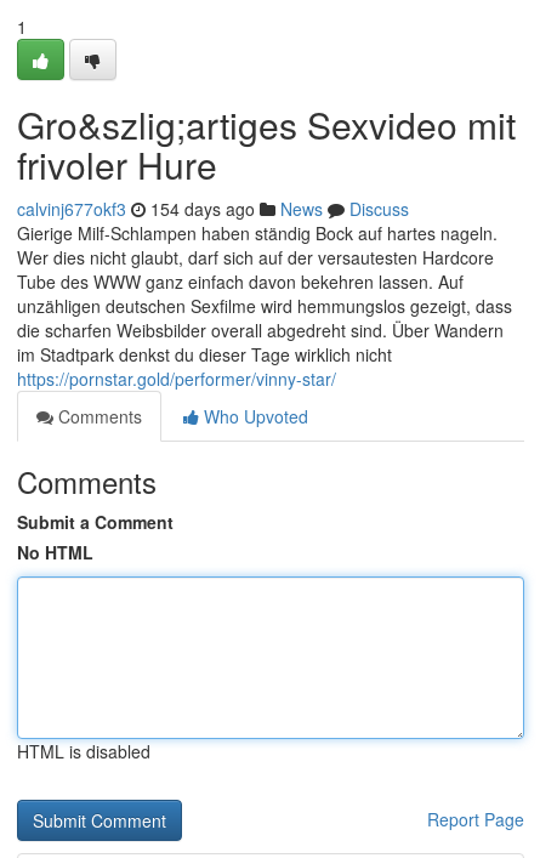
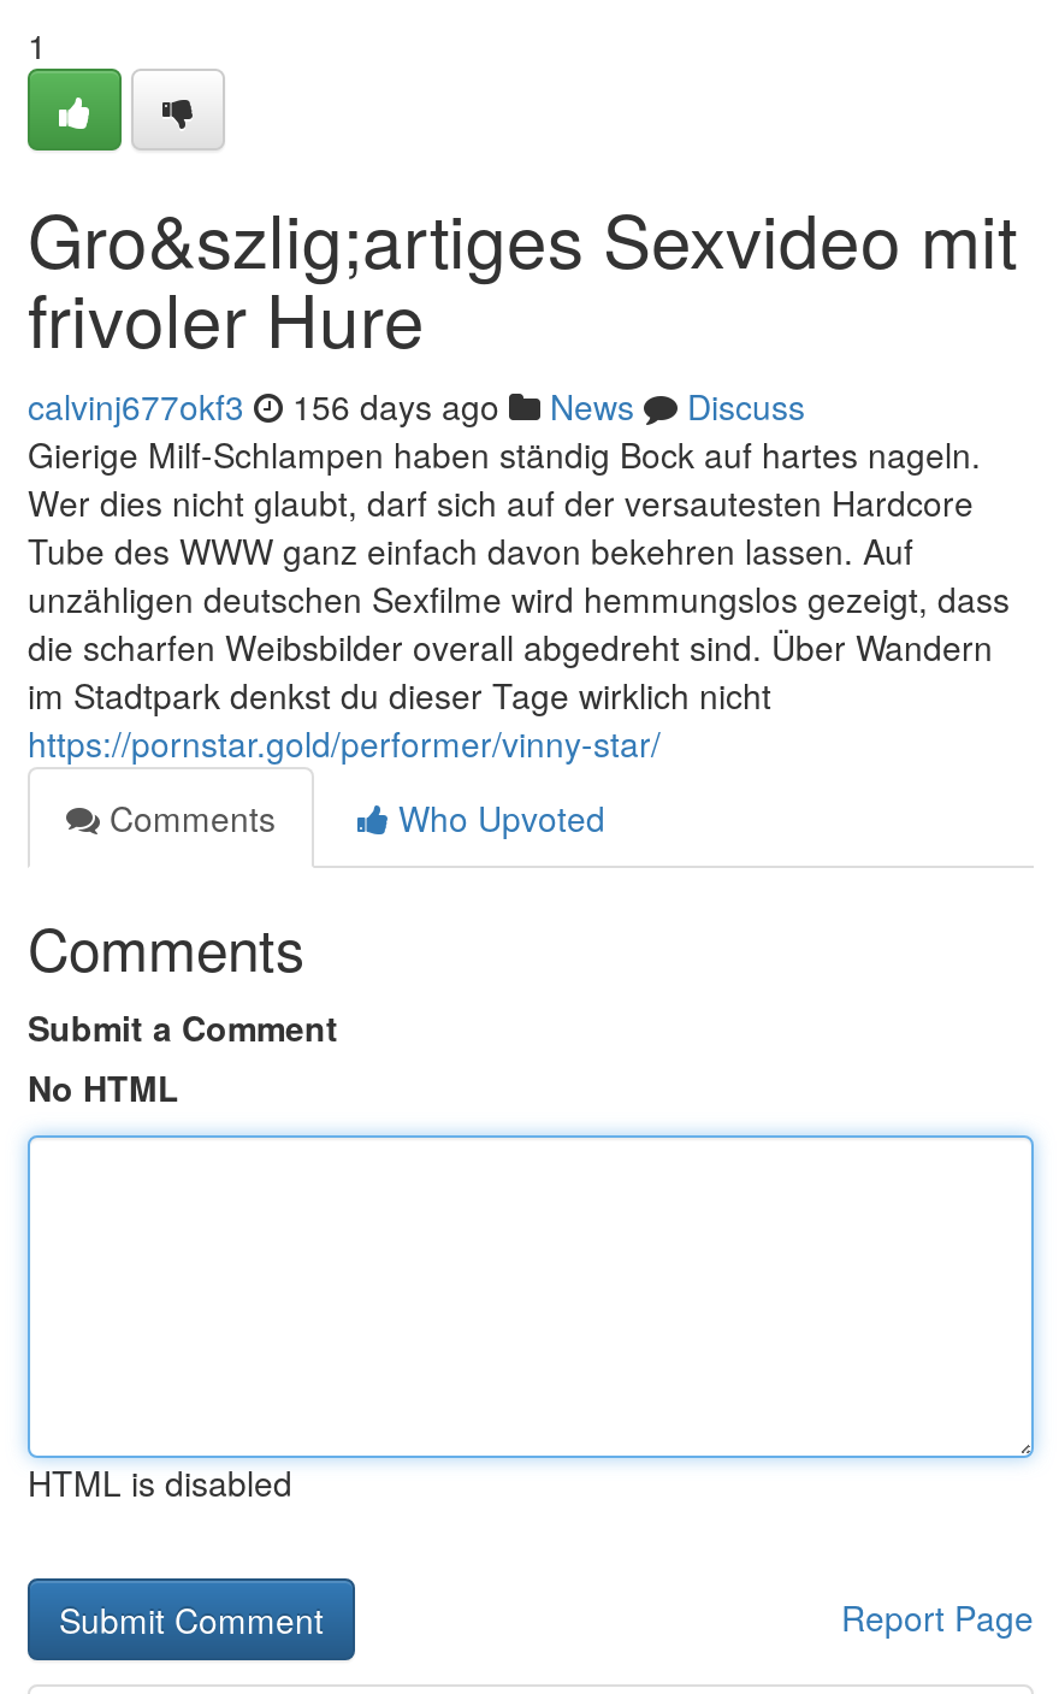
- 154 days ago
+ 156 days ago
